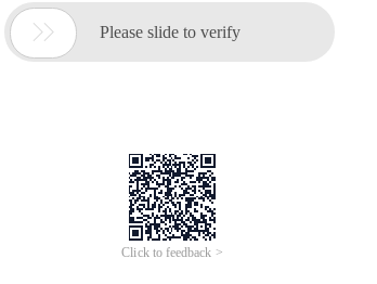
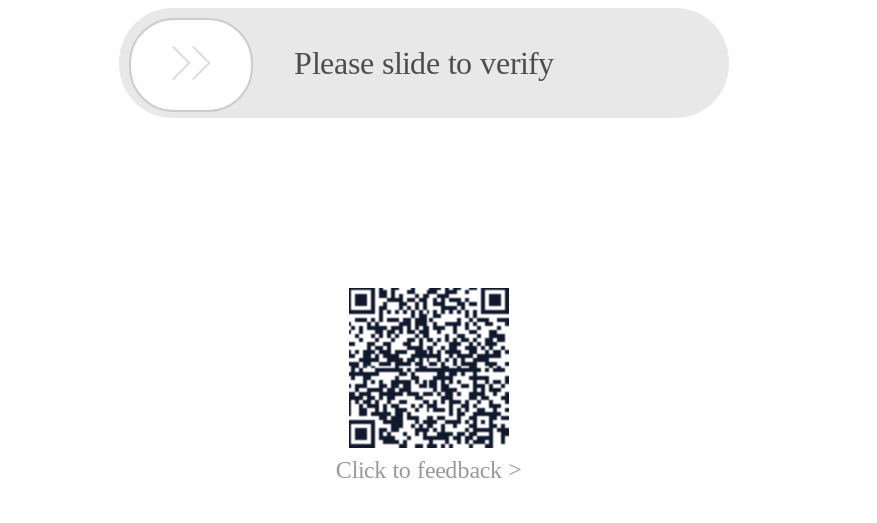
- [image]
+ [image]
